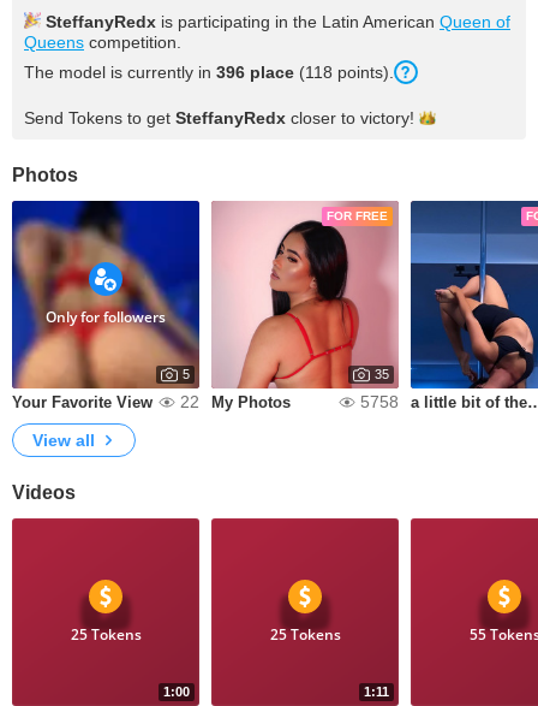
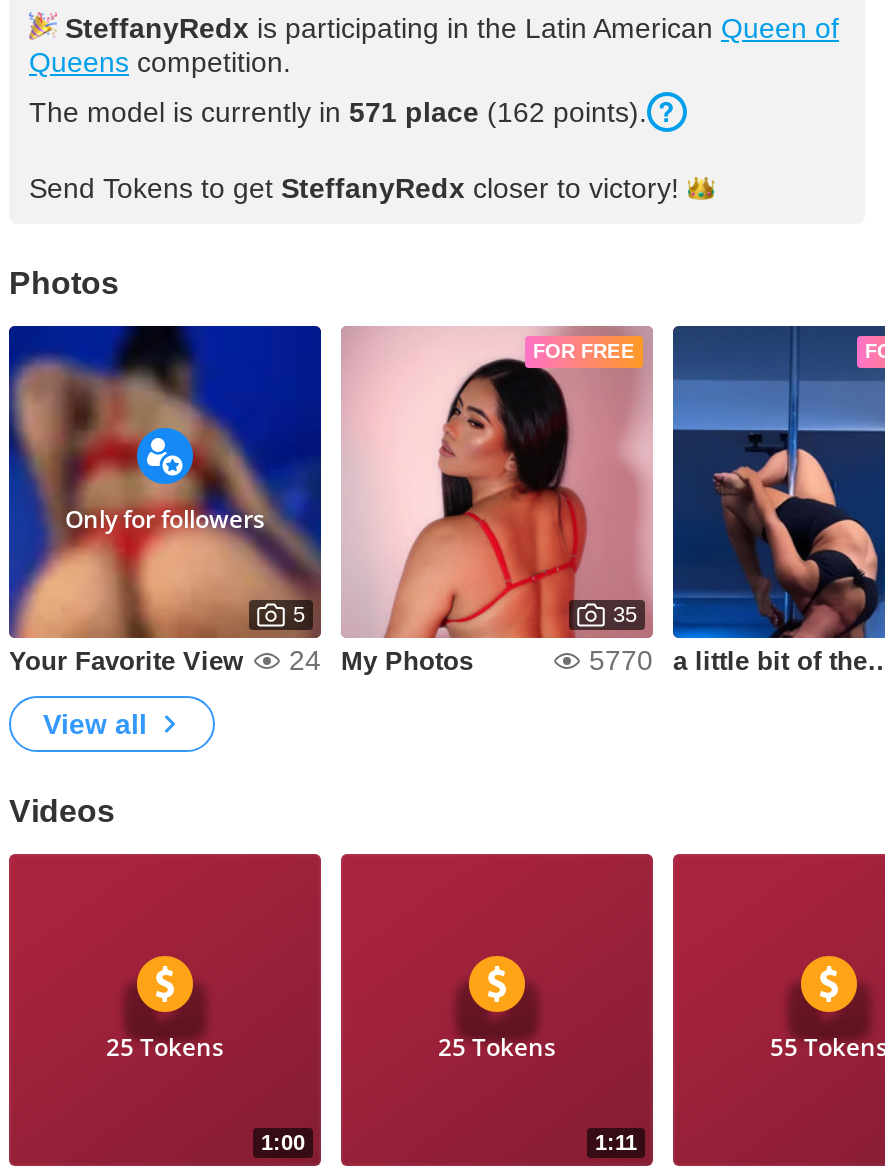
- The model is currently in 396 place (118 points).
+ The model is currently in 571 place (162 points).

- Your Favorite View 22 My Photos
+ Your Favorite View 24 My Photos

- 5758
+ 5770
